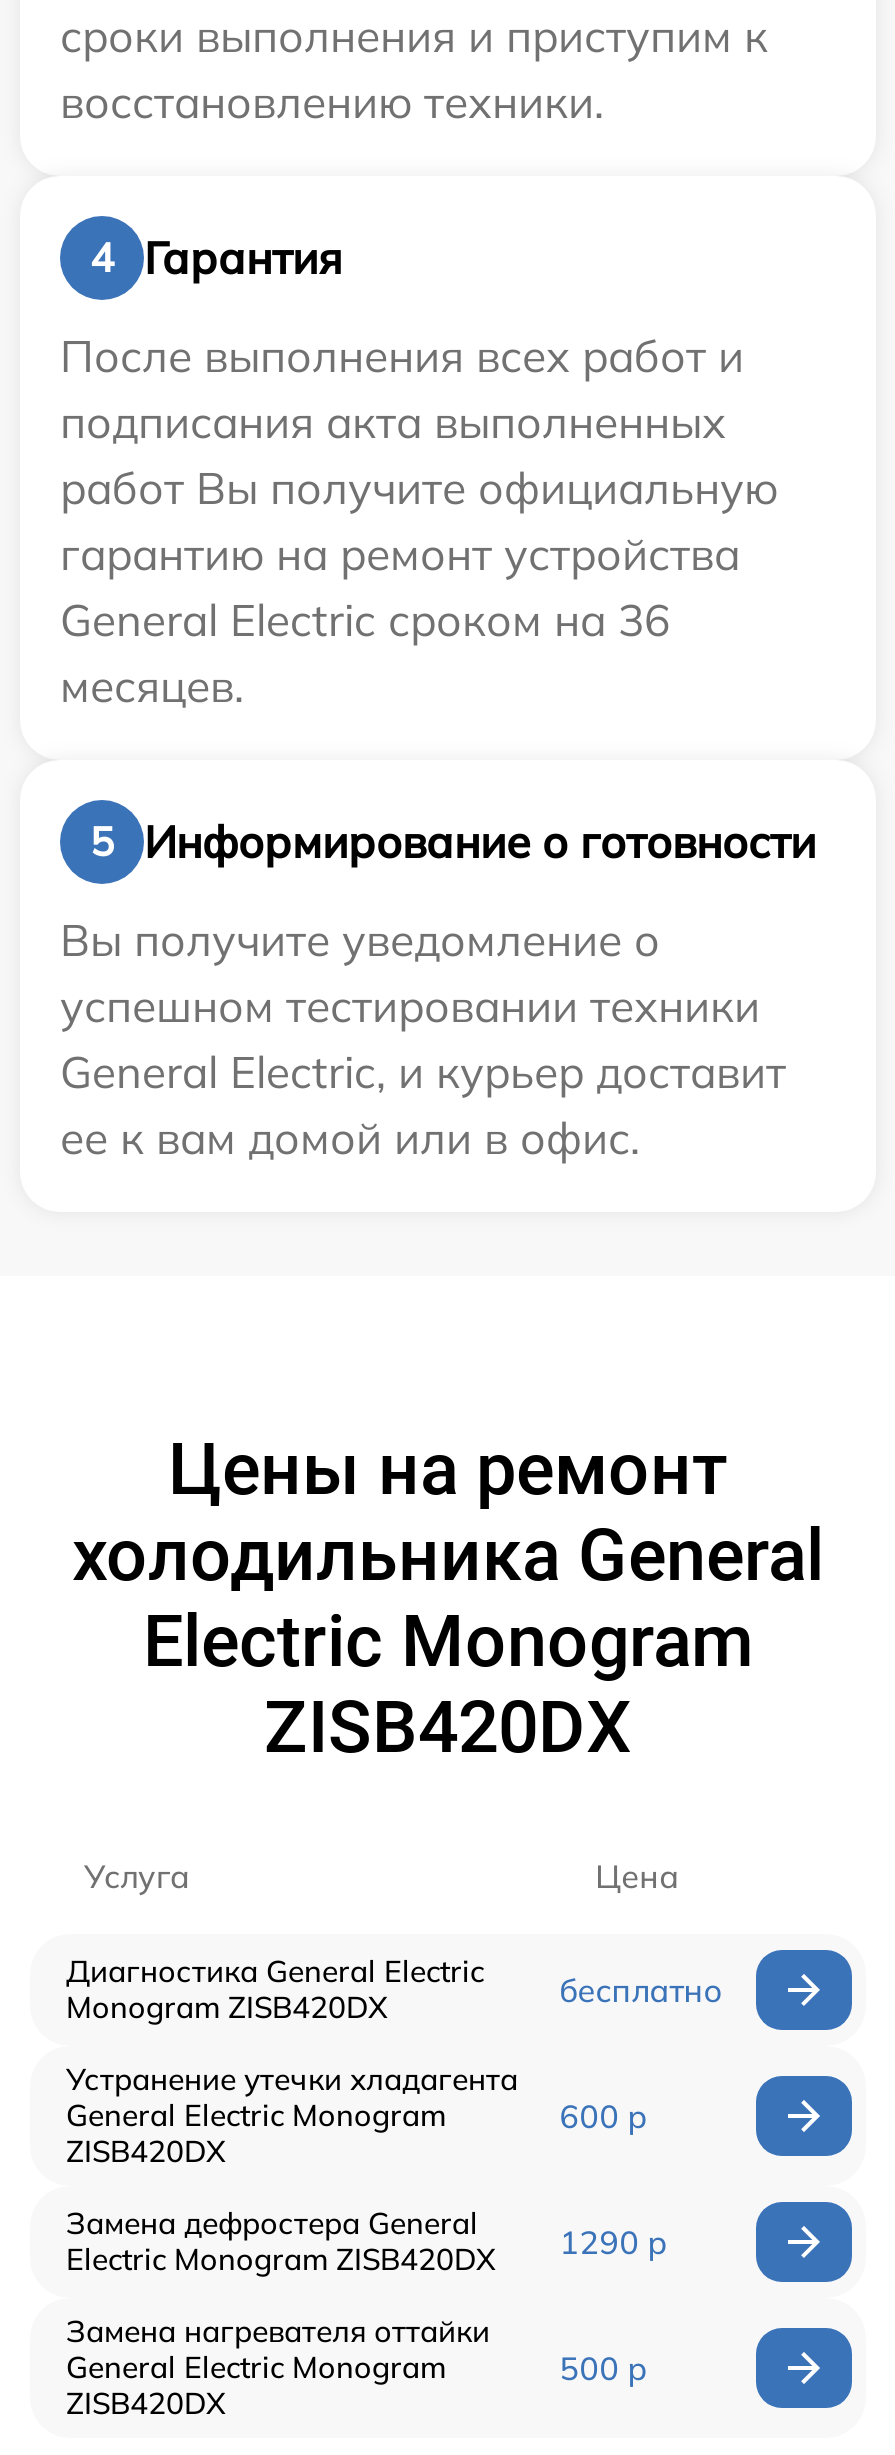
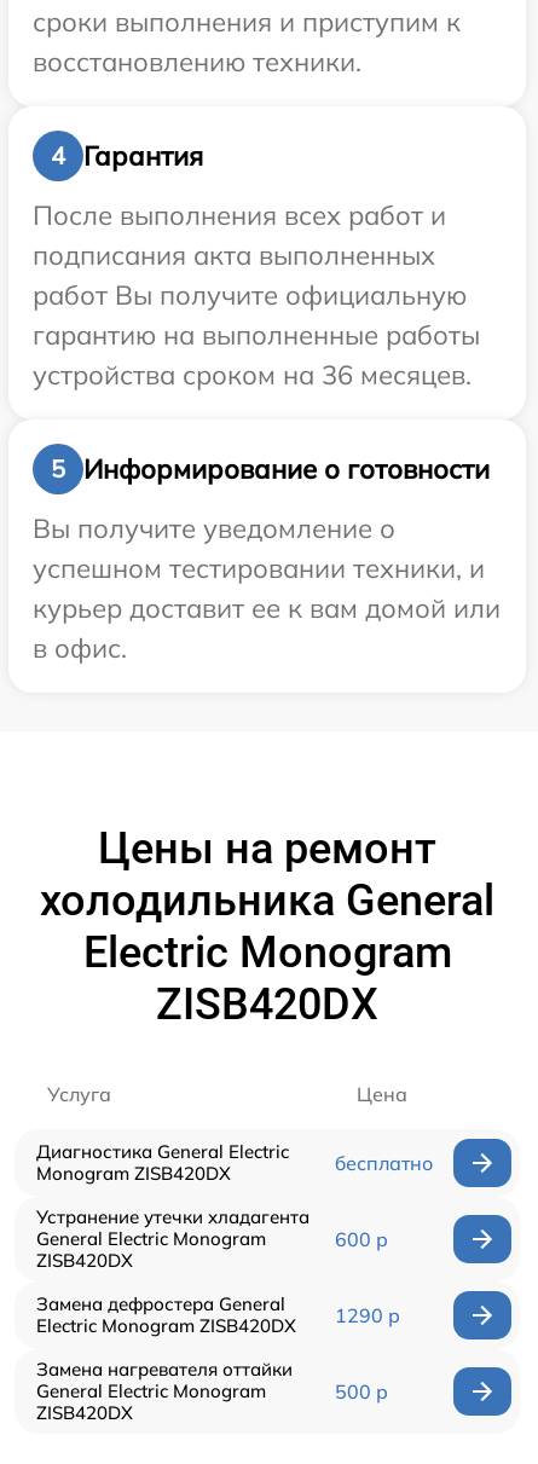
- гарантию на ремонт устройства
- General Electric сроком на 36
- месяцев.
+ гарантию на выполненные работы
+ устройства сроком на 36 месяцев.

- успешном тестировании техники
- General Electric, и курьер доставит
- ее к вам домой или в офис.
+ успешном тестировании техники, и
+ курьер доставит ее к вам домой или
+ в офис.
